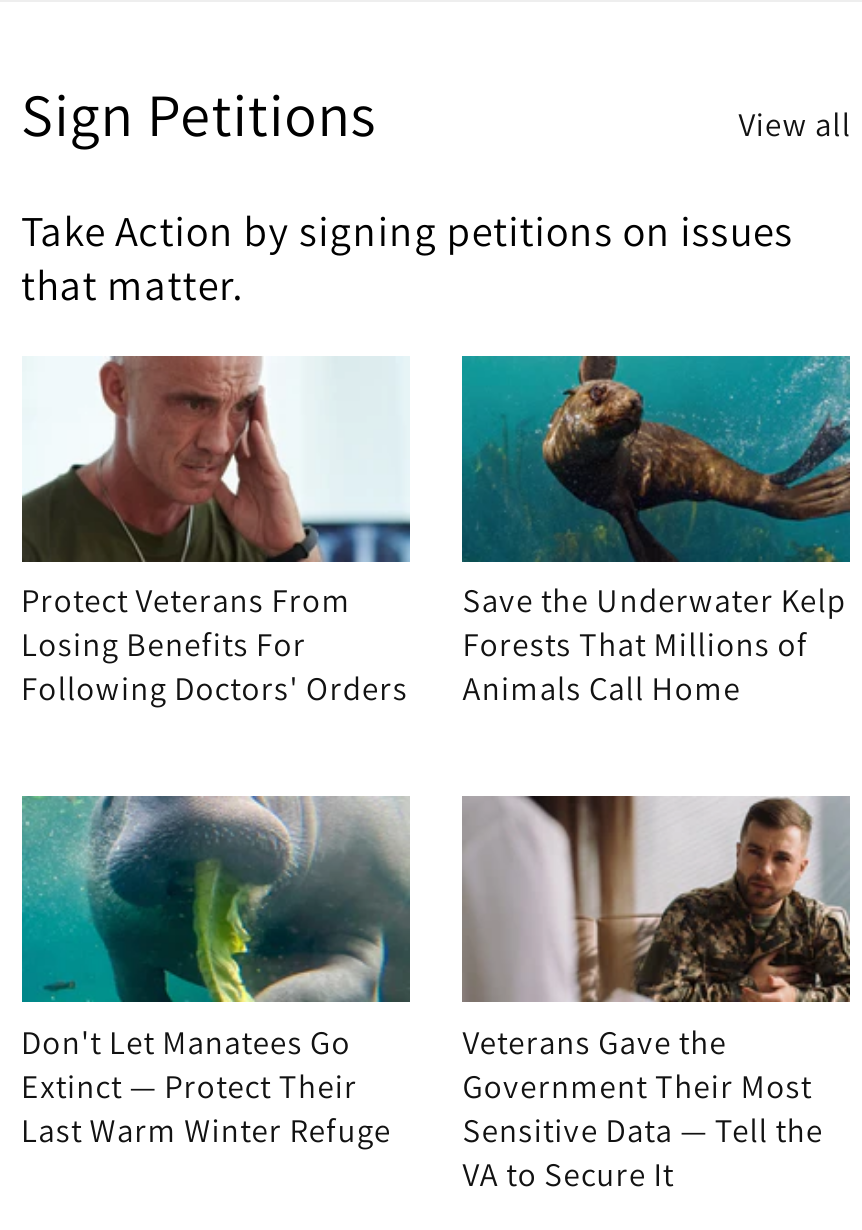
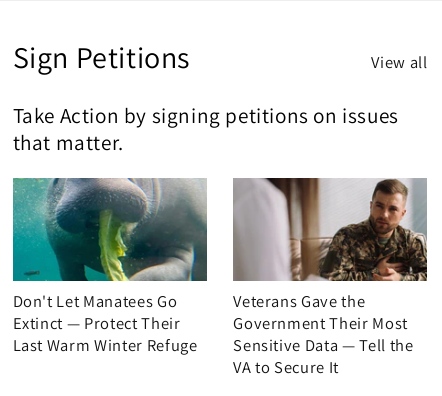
- [image]
- Protect Veterans From
- Losing Benefits For
- Following Doctors' Orders

- [image]
- Save the Underwater Kelp
- Forests That Millions of
- Animals Call Home
